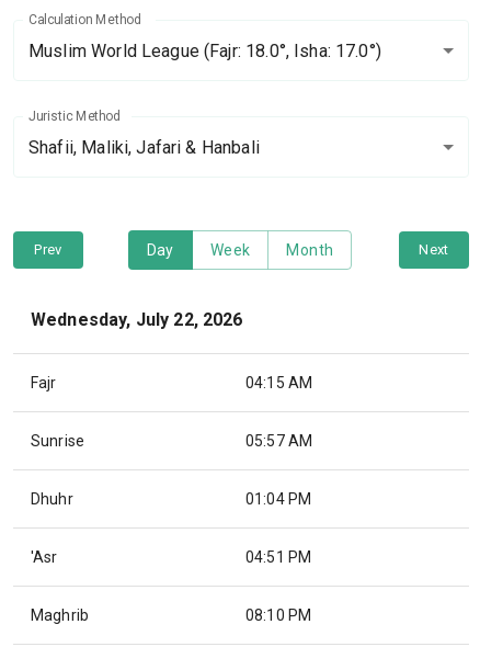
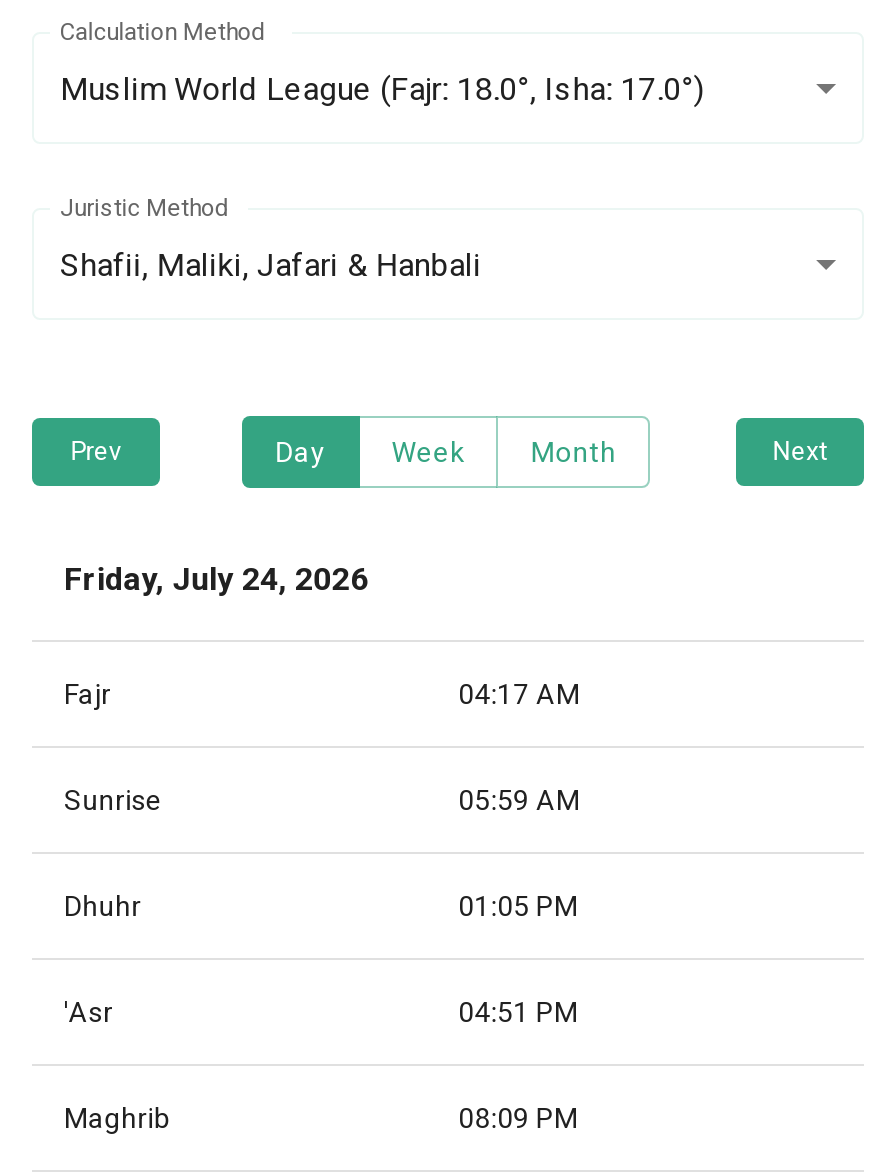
- Wednesday, July 22, 2026
+ Friday, July 24, 2026

- 04:15 AM
+ 04:17 AM

- 05:57 AM
+ 05:59 AM

- 01:04 PM
+ 01:05 PM

- 08:10 PM
+ 08:09 PM
